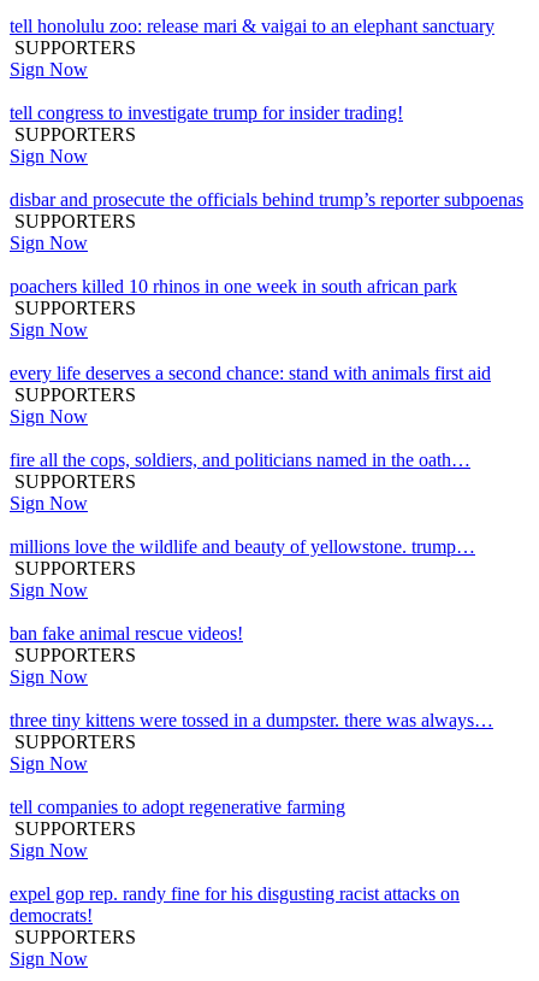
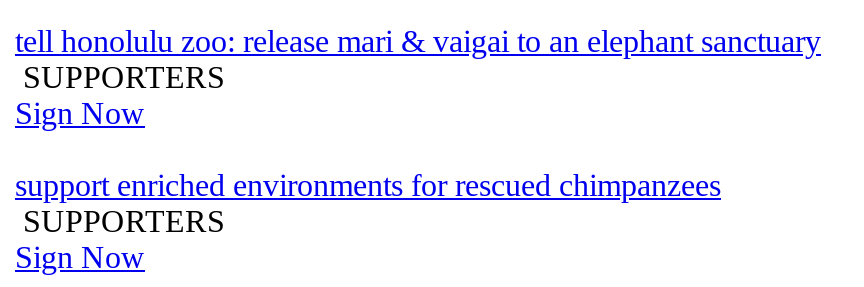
- tell congress to investigate trump for insider trading!
- SUPPORTERS
- Sign Now
- disbar and prosecute the officials behind trump’s reporter subpoenas
- SUPPORTERS
- Sign Now
- poachers killed 10 rhinos in one week in south african park
- SUPPORTERS
- Sign Now
- every life deserves a second chance: stand with animals first aid
- SUPPORTERS
- Sign Now
- fire all the cops, soldiers, and politicians named in the oath…
- SUPPORTERS
- Sign Now
- millions love the wildlife and beauty of yellowstone. trump…
- SUPPORTERS
- Sign Now
- ban fake animal rescue videos!
- SUPPORTERS
- Sign Now
- three tiny kittens were tossed in a dumpster. there was always…
- SUPPORTERS
- Sign Now
- tell companies to adopt regenerative farming
- SUPPORTERS
- Sign Now
- expel gop rep. randy fine for his disgusting racist attacks on
- democrats!
+ support enriched environments for rescued chimpanzees
